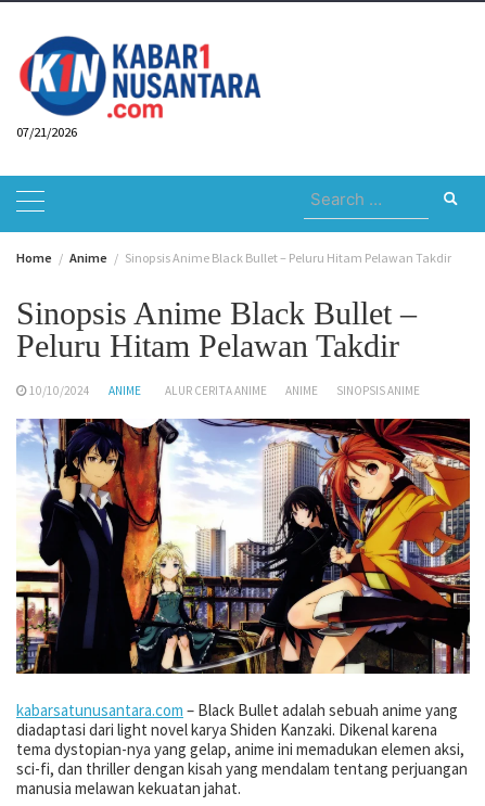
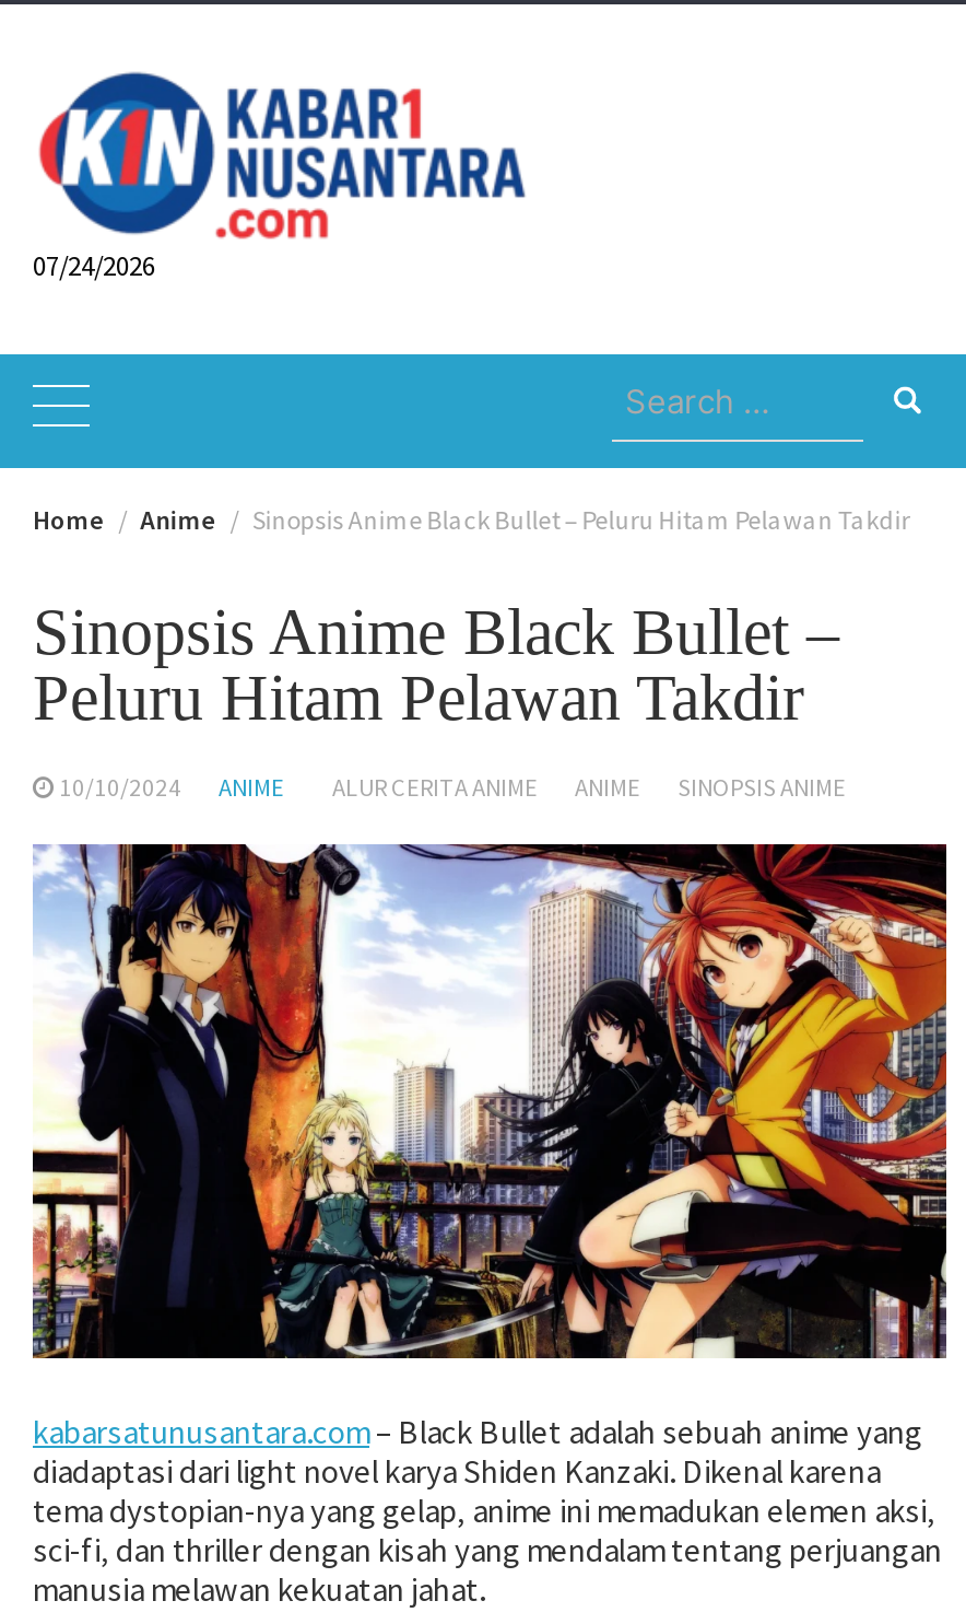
- 07/21/2026
+ 07/24/2026
